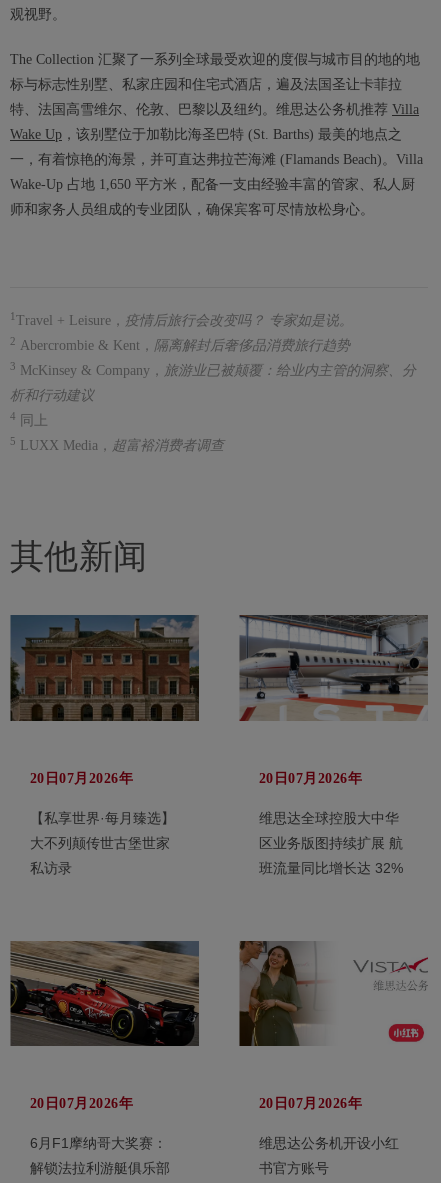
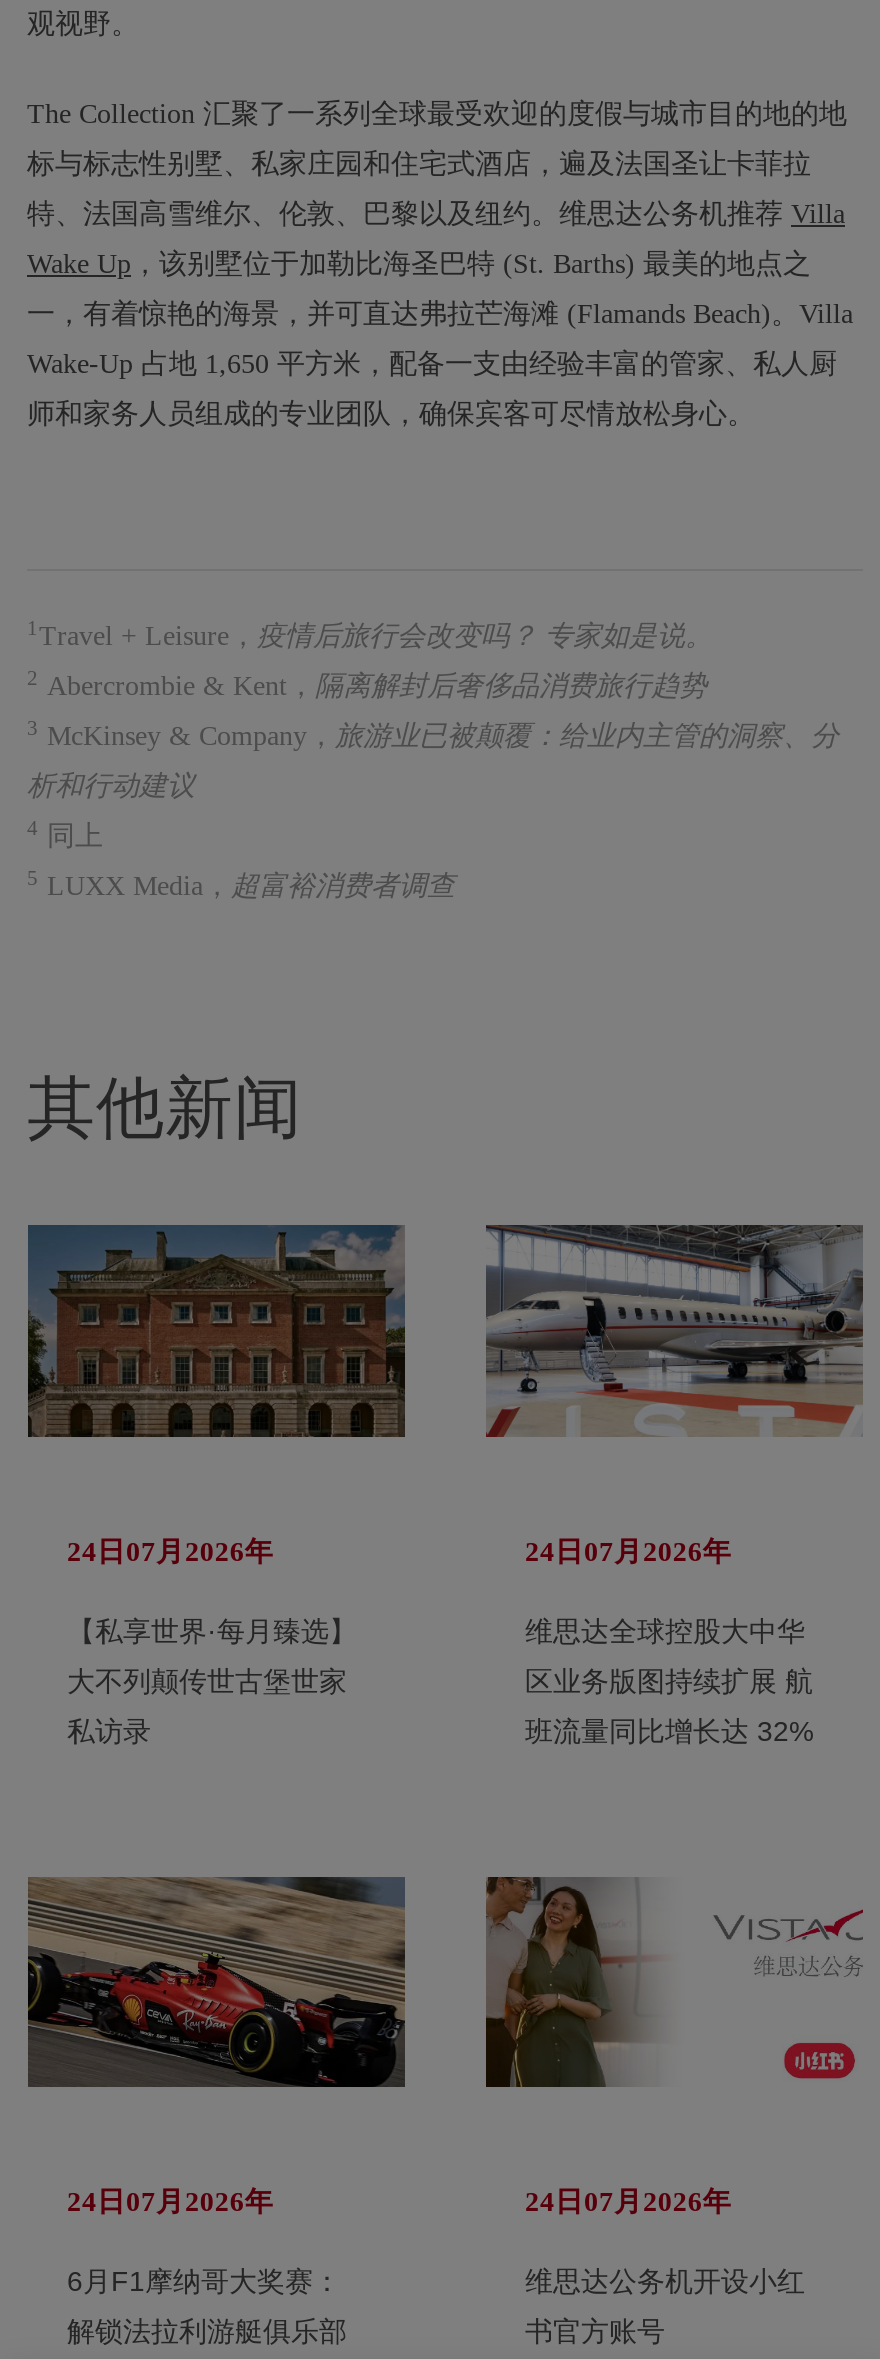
- 20日07月2026年
+ 24日07月2026年

- 20日07月2026年
+ 24日07月2026年

- 20日07月2026年
+ 24日07月2026年

- 20日07月2026年
+ 24日07月2026年
